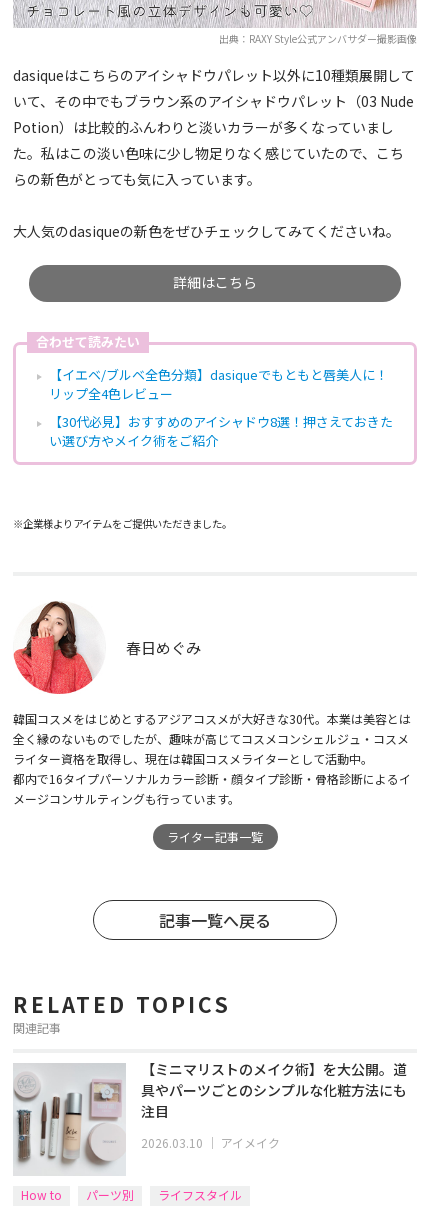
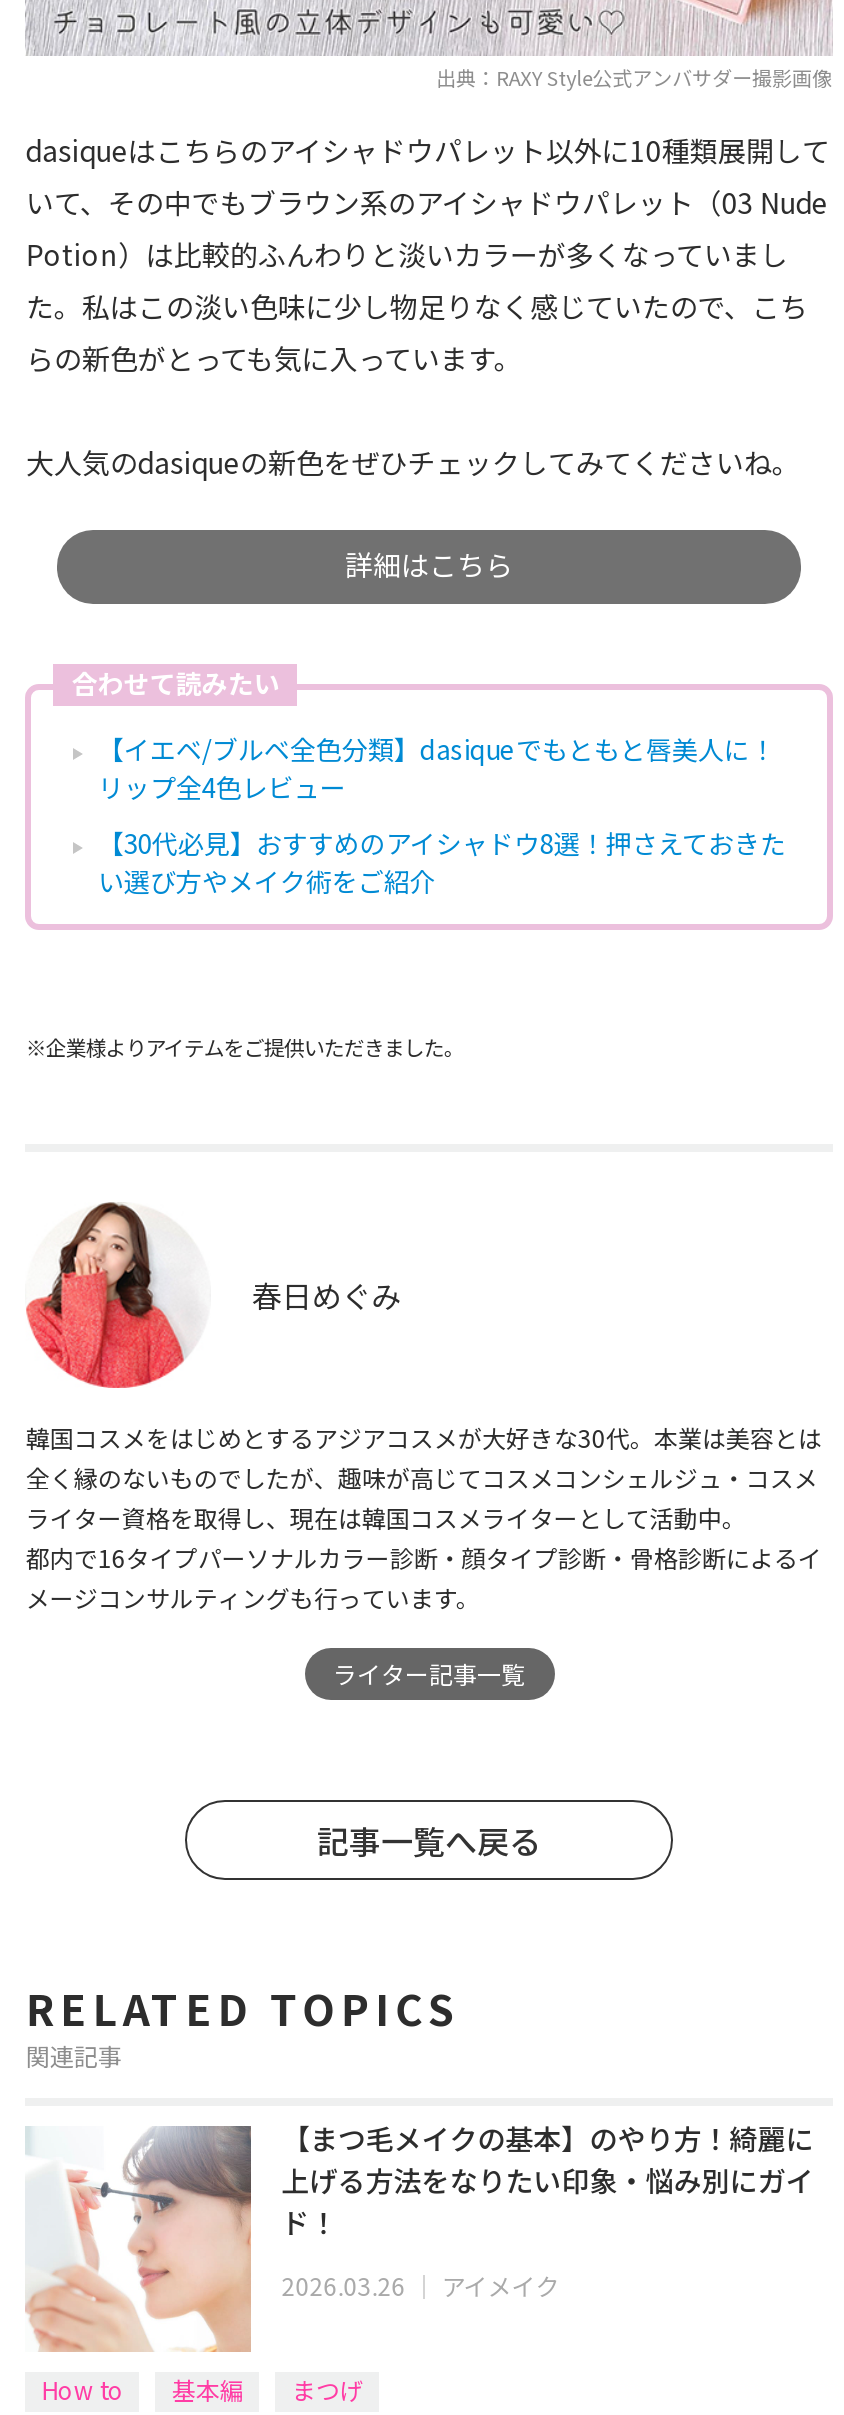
- [image]
- パーツ別
- ライフスタイル
+ [image]
+ 基本編
+ まつげ

- 【ミニマリストのメイク術】を大公開。道
- 具やパーツごとのシンプルな化粧方法にも
- 注目
+ 【まつ毛メイクの基本】のやり方！綺麗に
+ 上げる方法をなりたい印象・悩み別にガイ
+ ド！

- 2026.03.10｜アイメイク
+ 2026.03.26｜アイメイク
